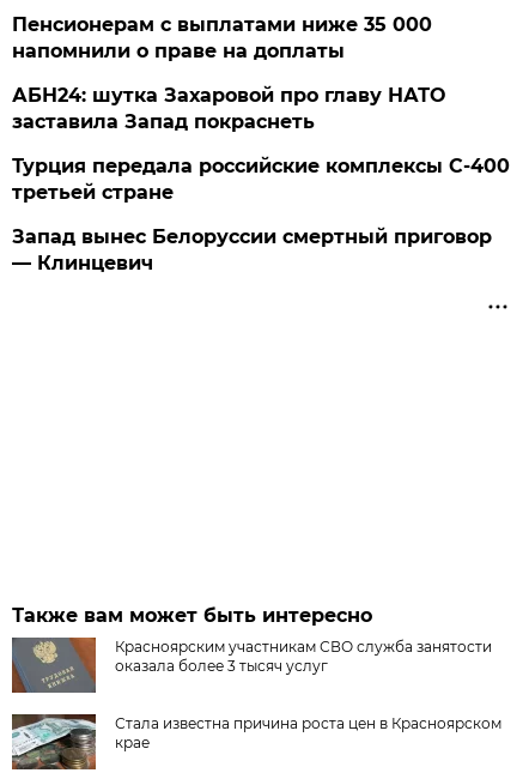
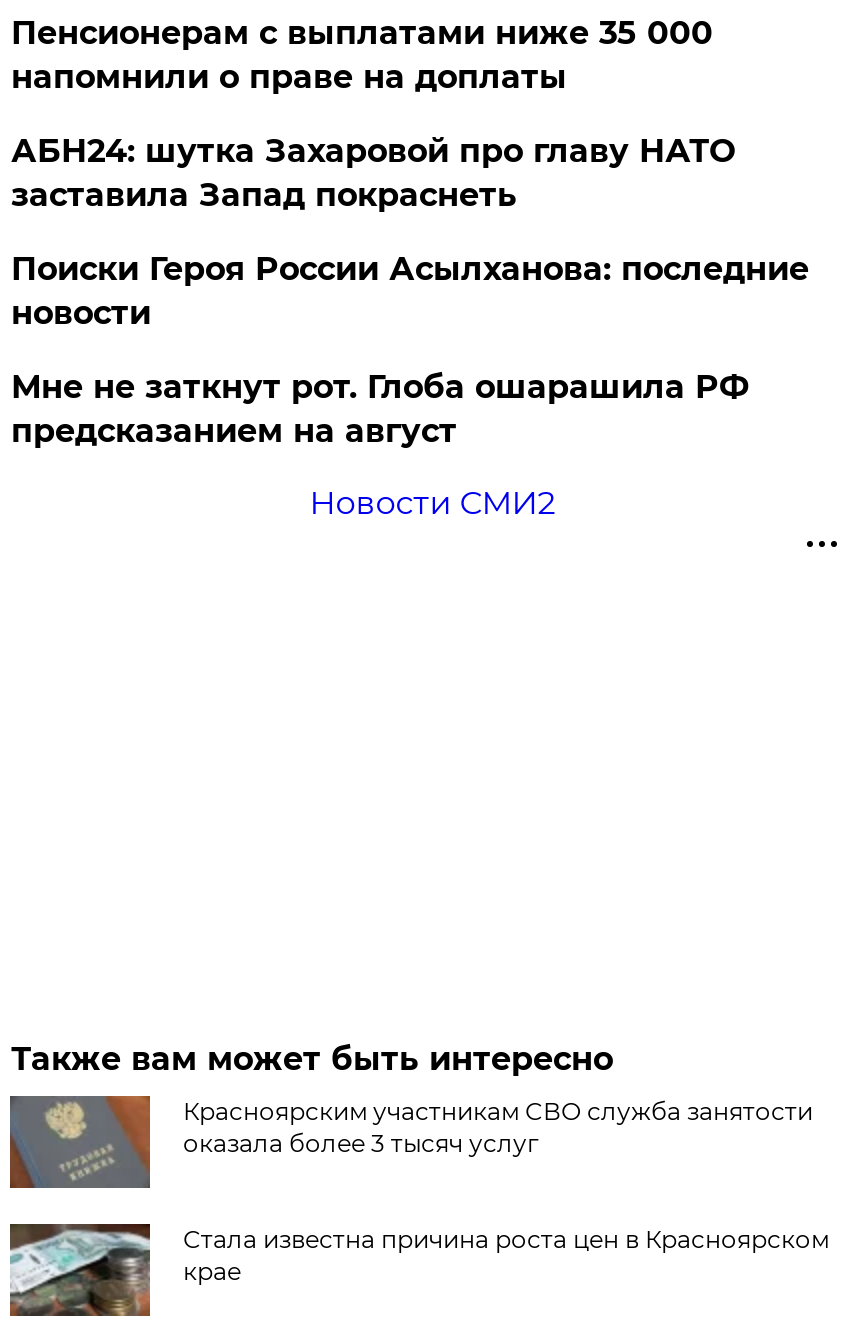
- Турция передала российские комплексы С-400
- третьей стране
- Запад вынес Белоруссии смертный приговор
- — Клинцевич
+ Поиски Героя России Асылханова: последние
+ новости
+ Мне не заткнут рот. Глоба ошарашила РФ
+ предсказанием на август
+ Новости СМИ2
